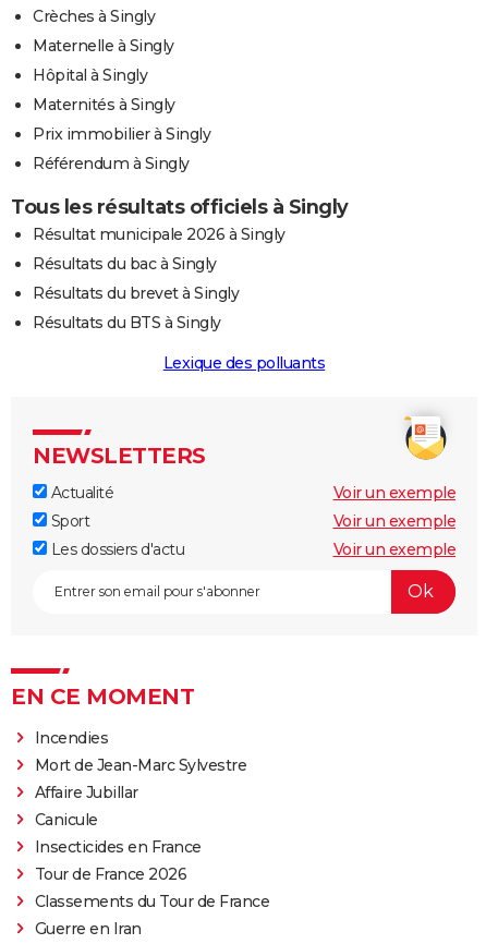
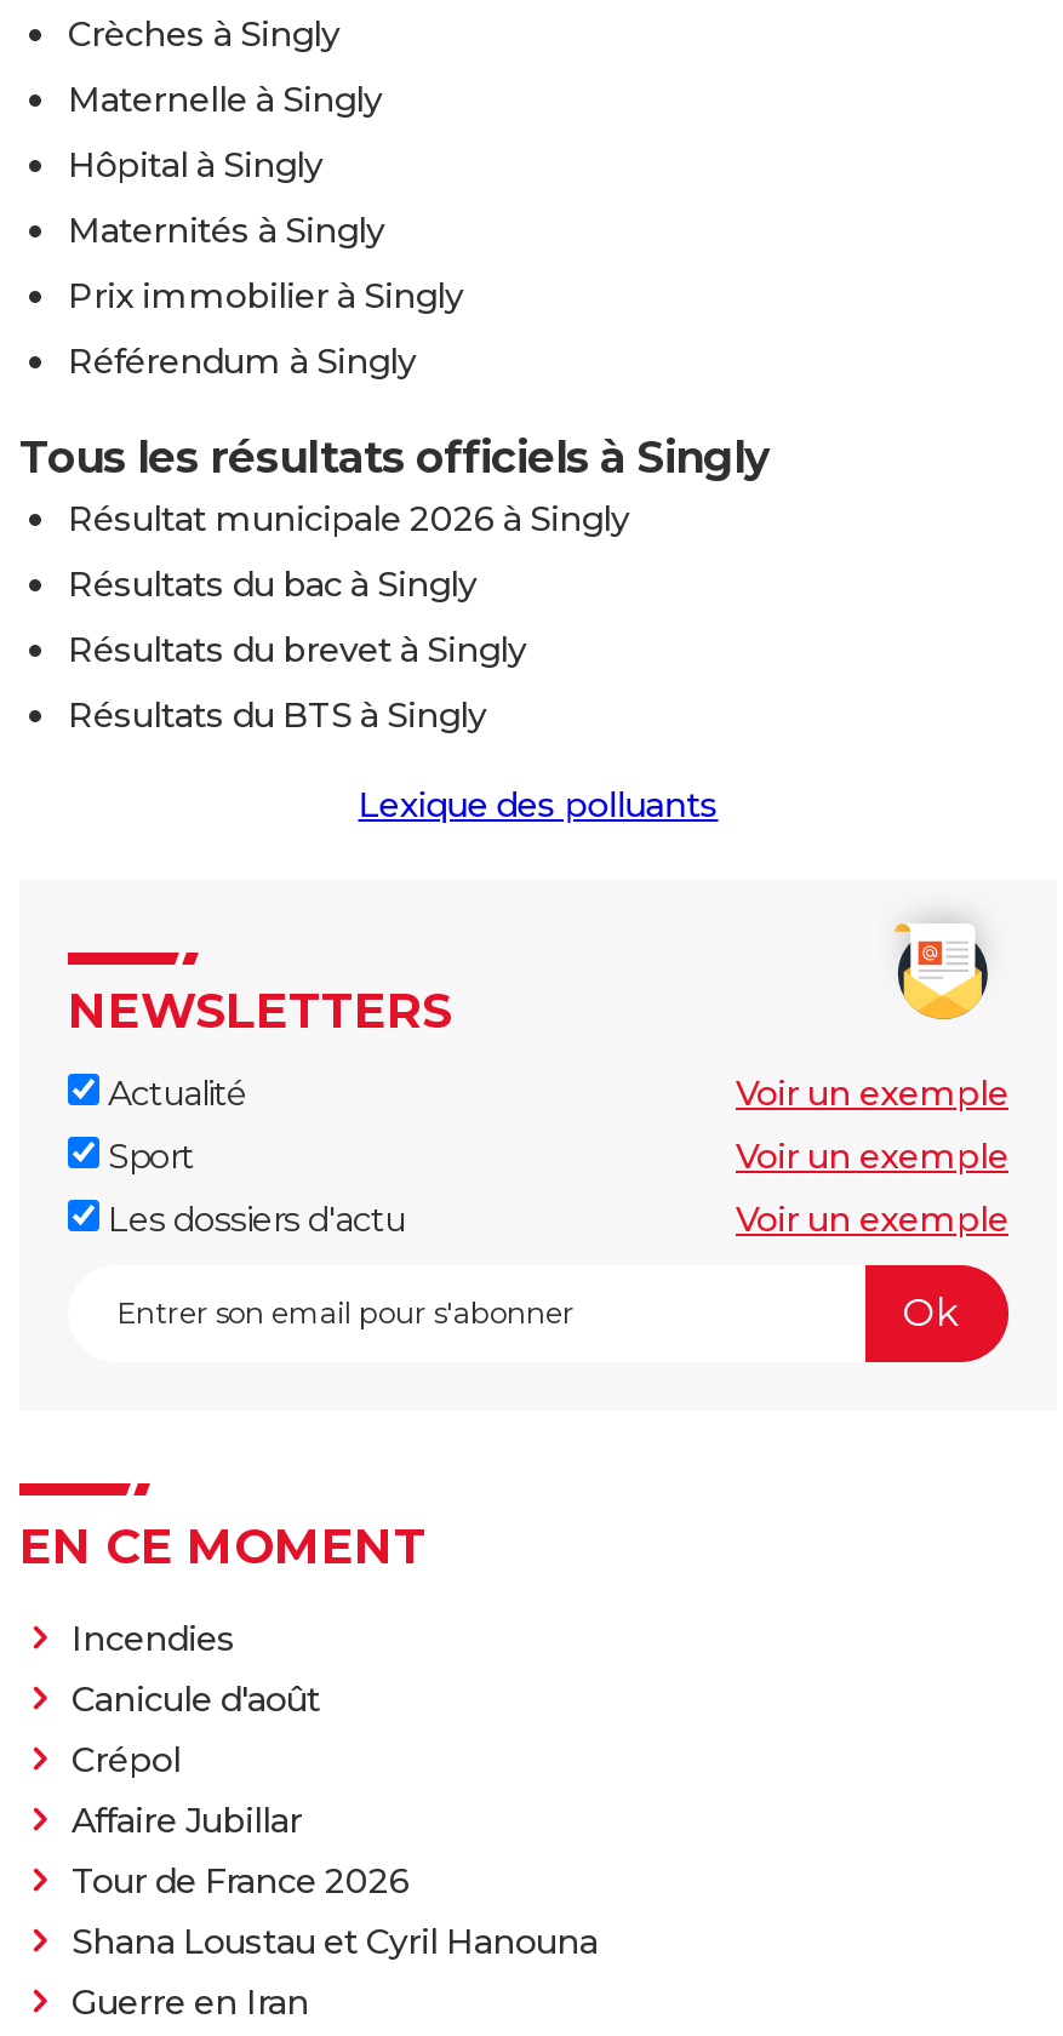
- Mort de Jean-Marc Sylvestre
+ Canicule d'août
+ Crépol

moved down: Affaire Jubillar

- Canicule
- Insecticides en France

- Classements du Tour de France
+ Shana Loustau et Cyril Hanouna
